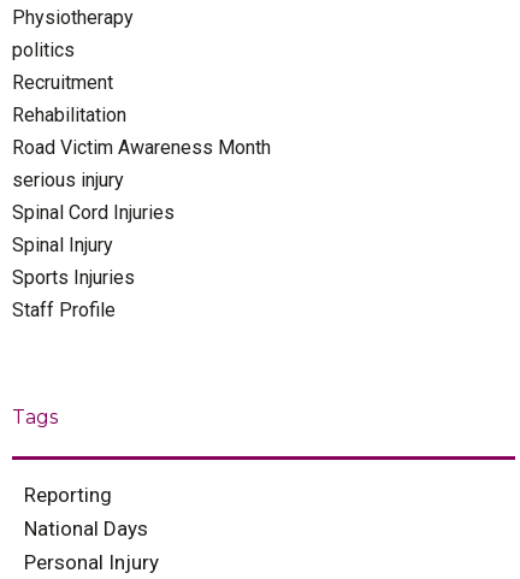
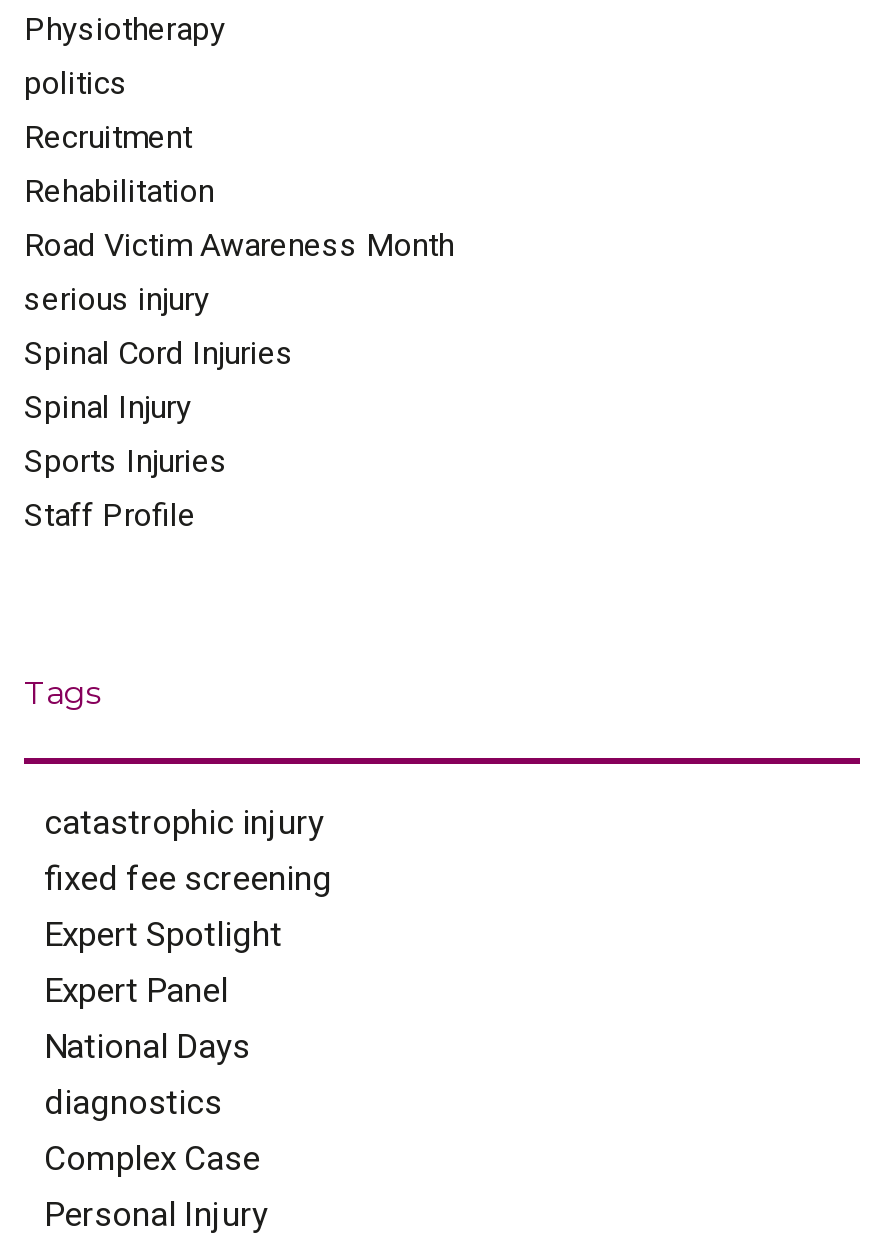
- Reporting
+ catastrophic injury
+ fixed fee screening
+ Expert Spotlight
+ Expert Panel

+ diagnostics
+ Complex Case
